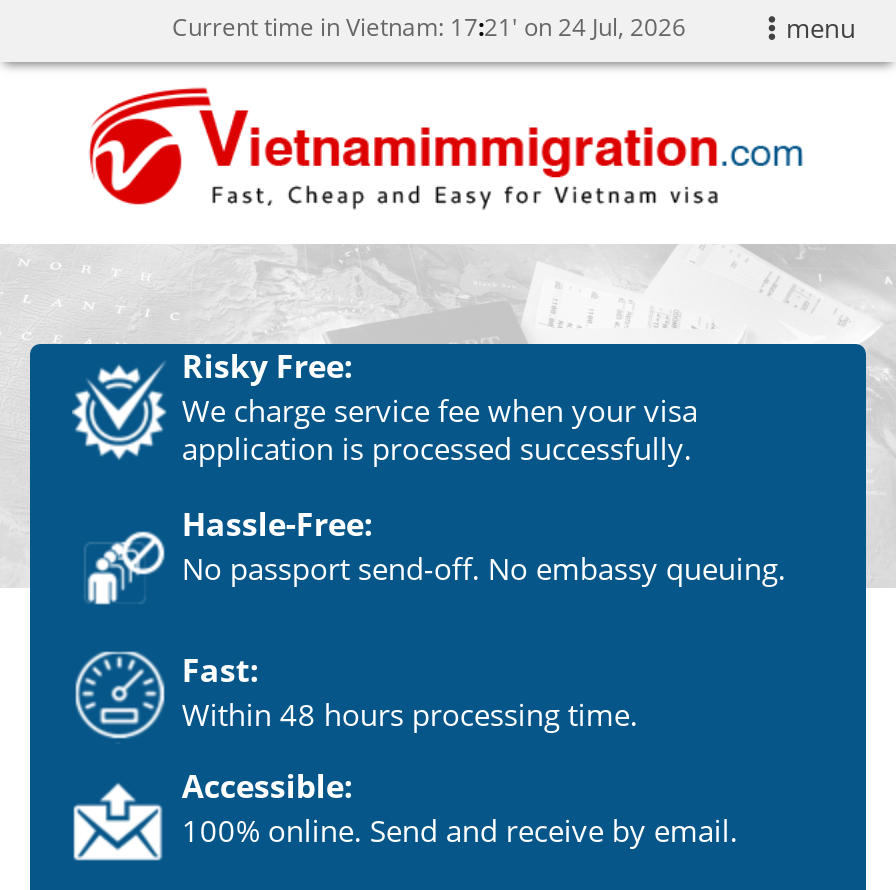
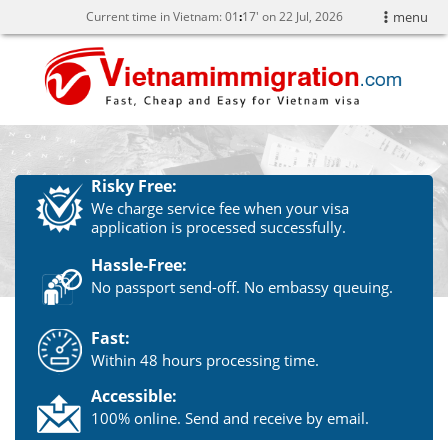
- Current time in Vietnam: 17:21' on 24 Jul, 2026
+ Current time in Vietnam: 01:17' on 22 Jul, 2026
